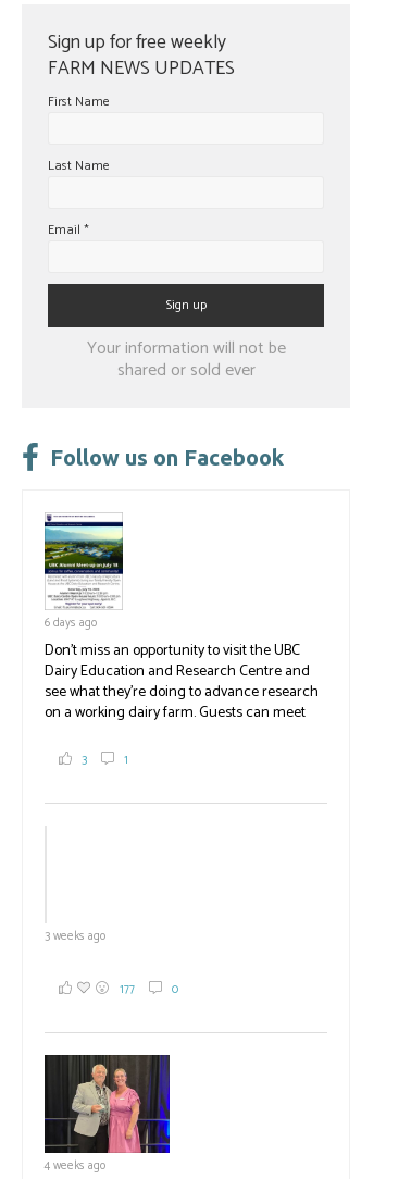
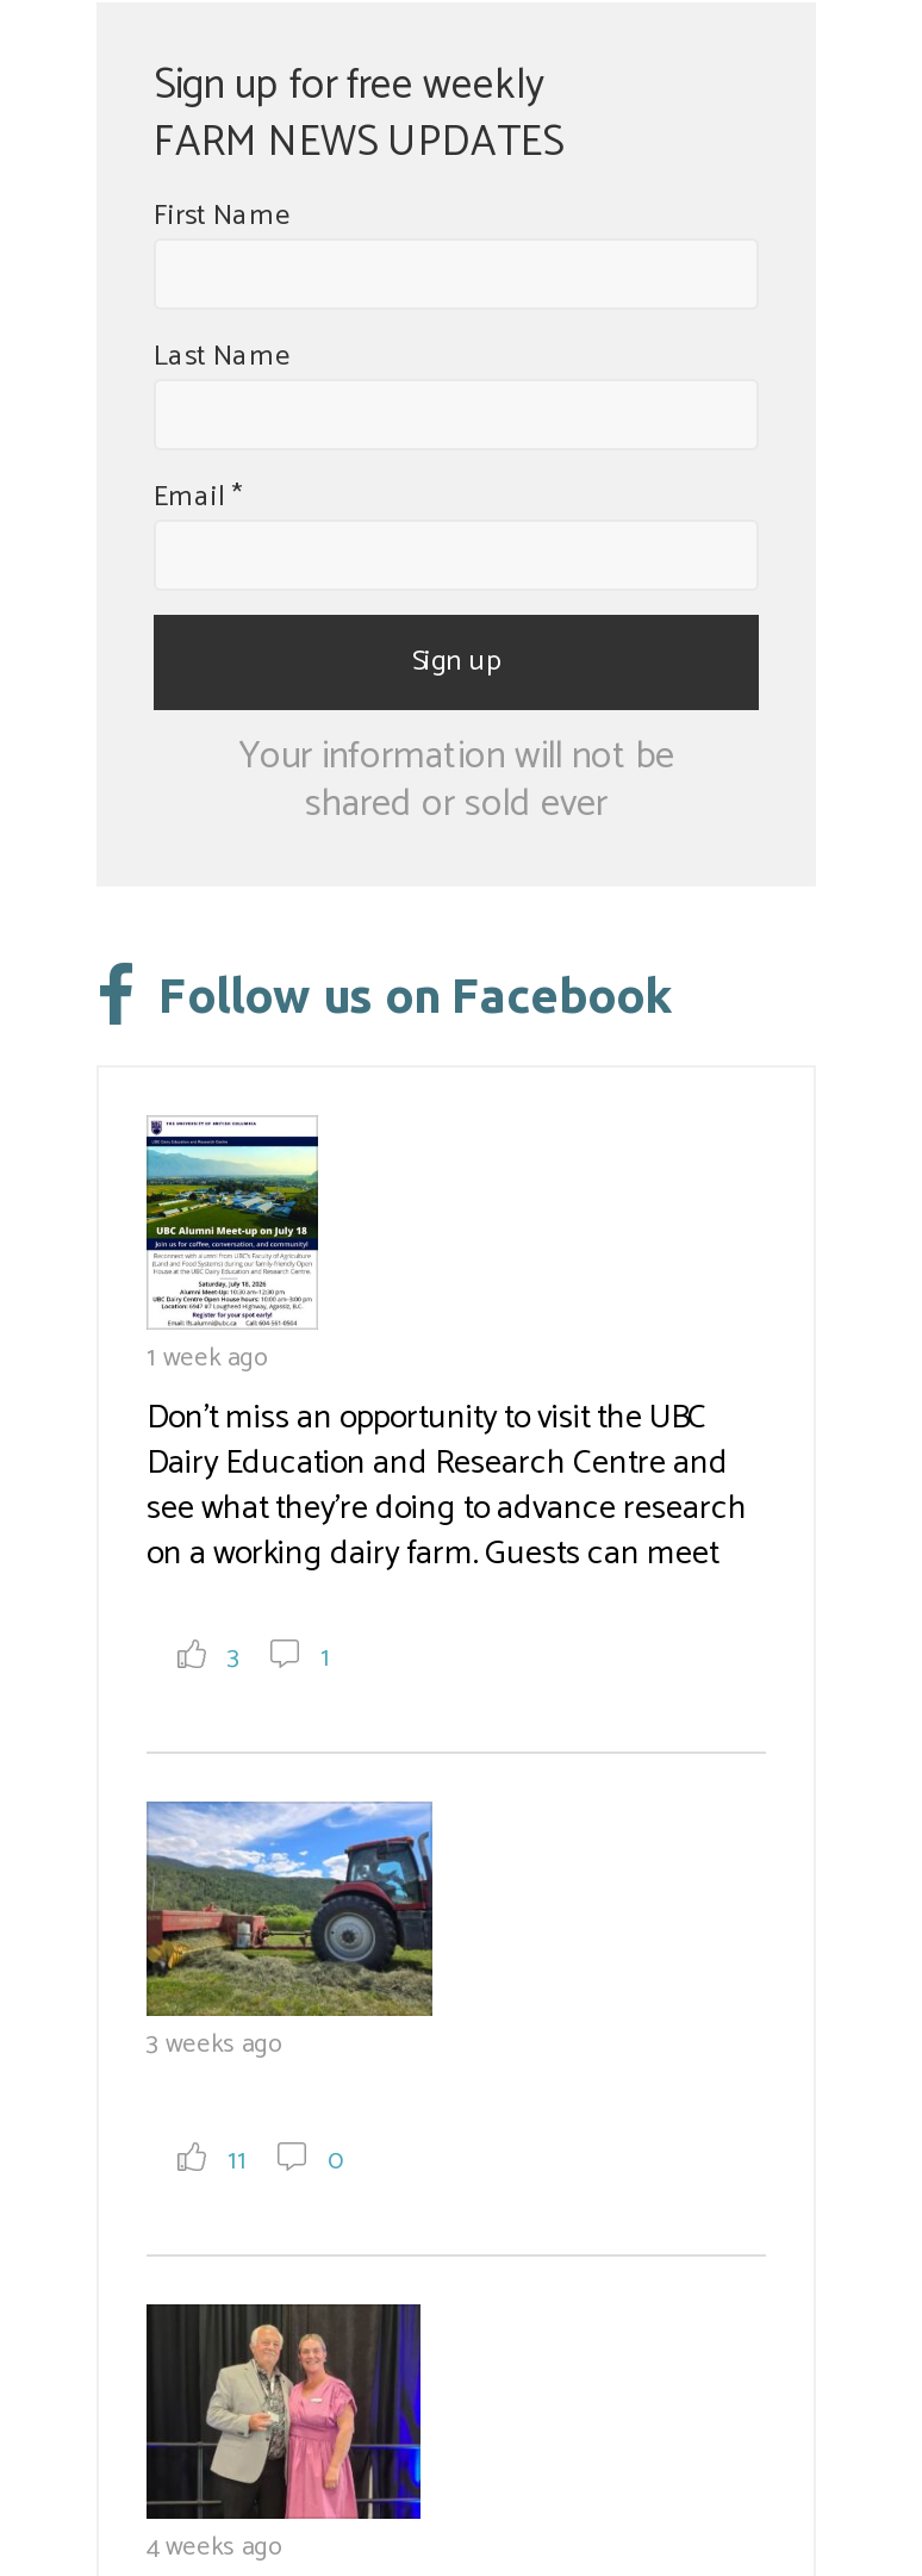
- 6 days ago
+ 1 week ago

+ [image]

- 177
+ 11
